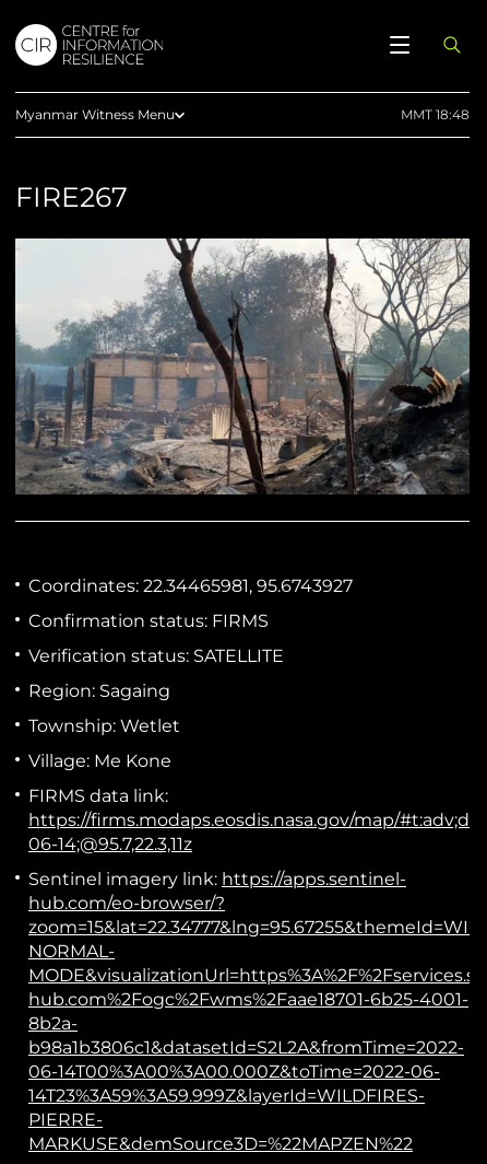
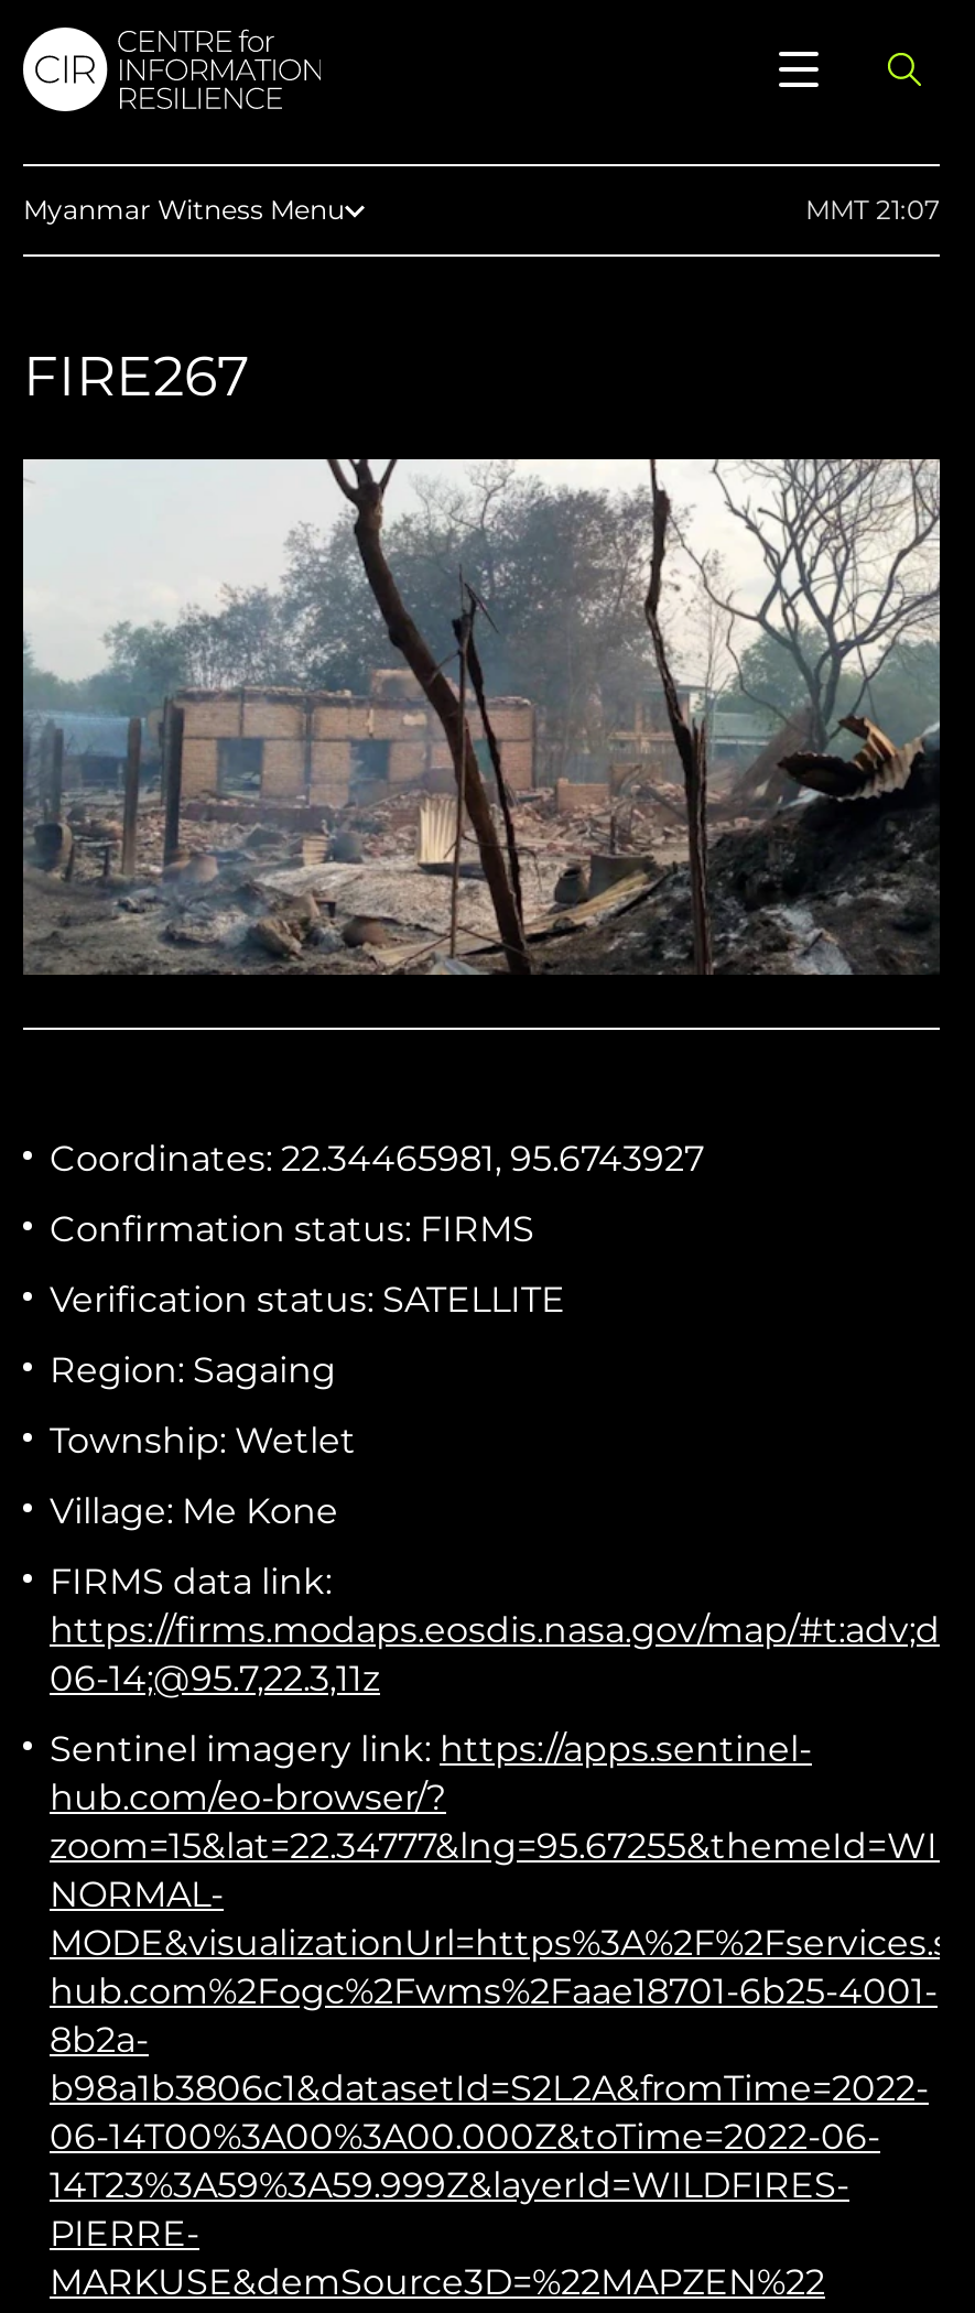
- MMT 18:48
+ MMT 21:07
